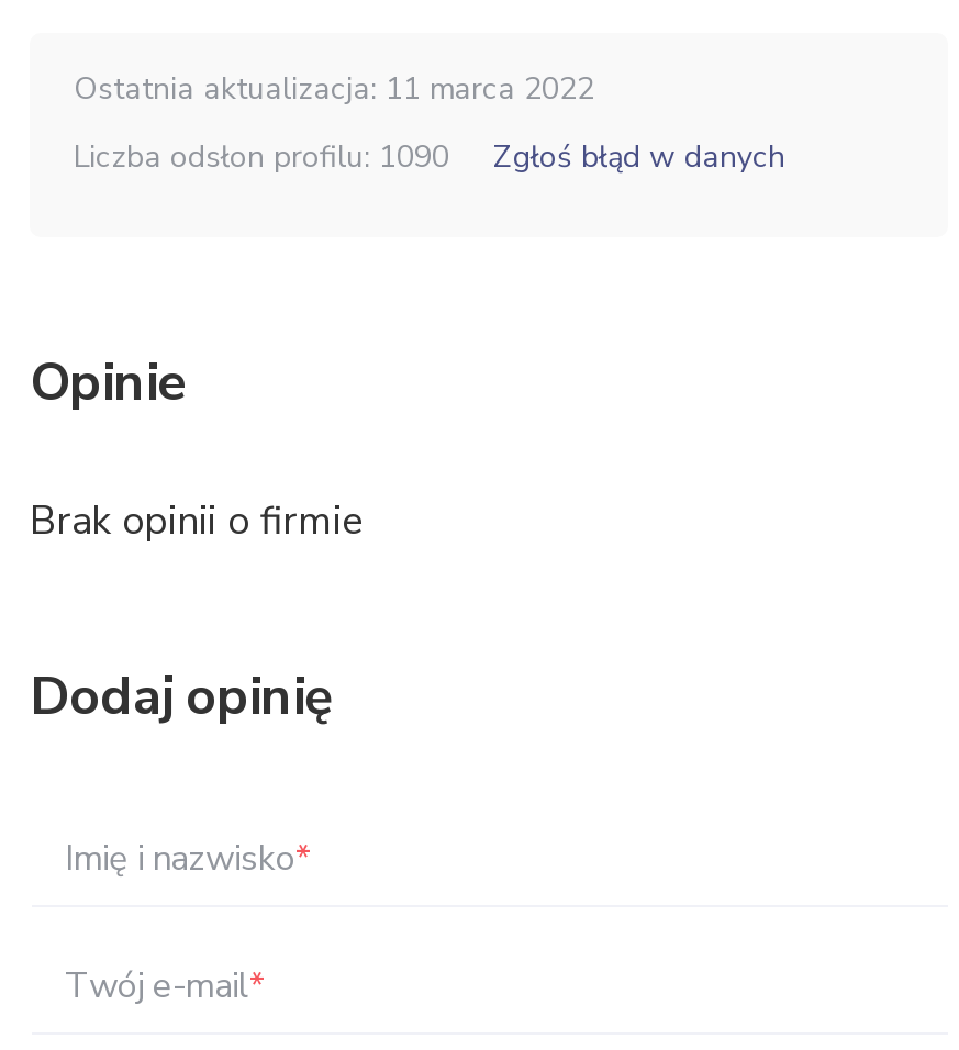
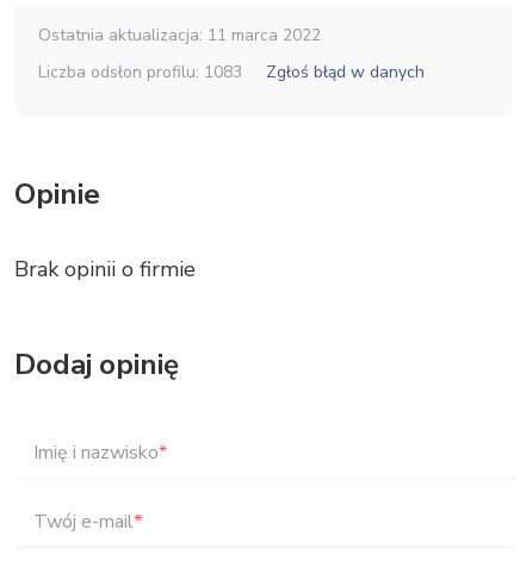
- Liczba odsłon profilu: 1090
+ Liczba odsłon profilu: 1083
